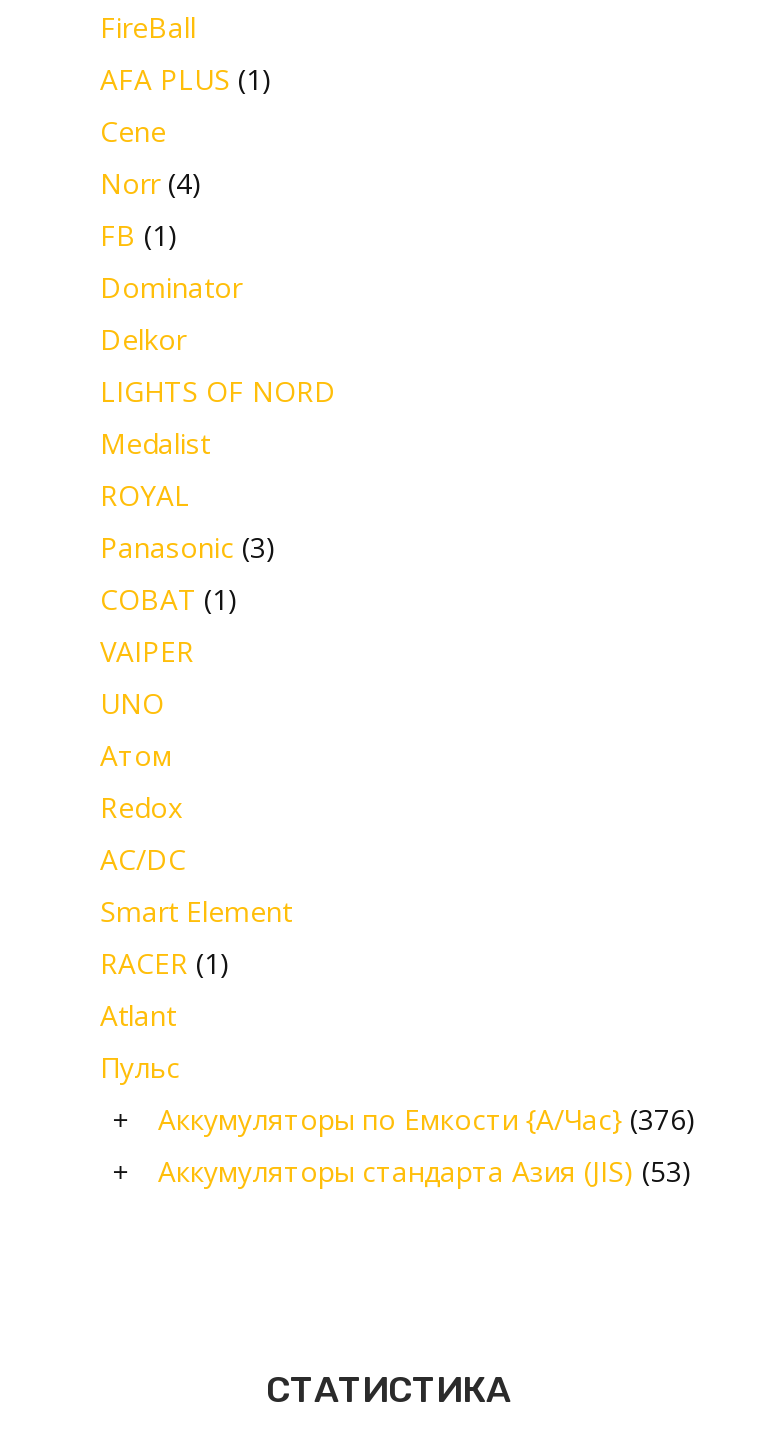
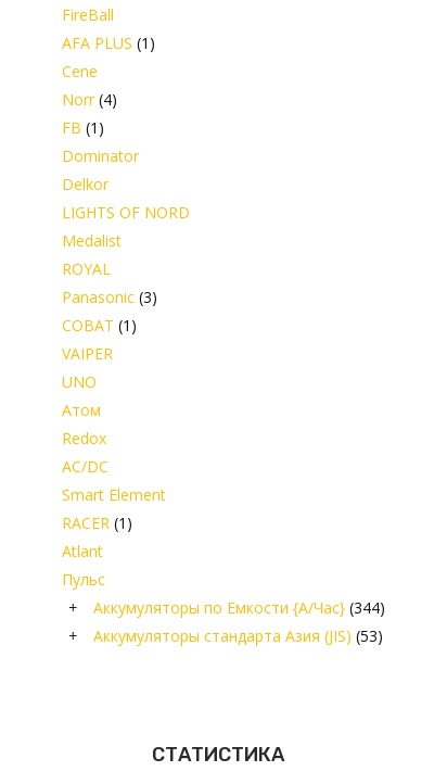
- Аккумуляторы по Емкости {А/Час} (376)
+ Аккумуляторы по Емкости {А/Час} (344)
